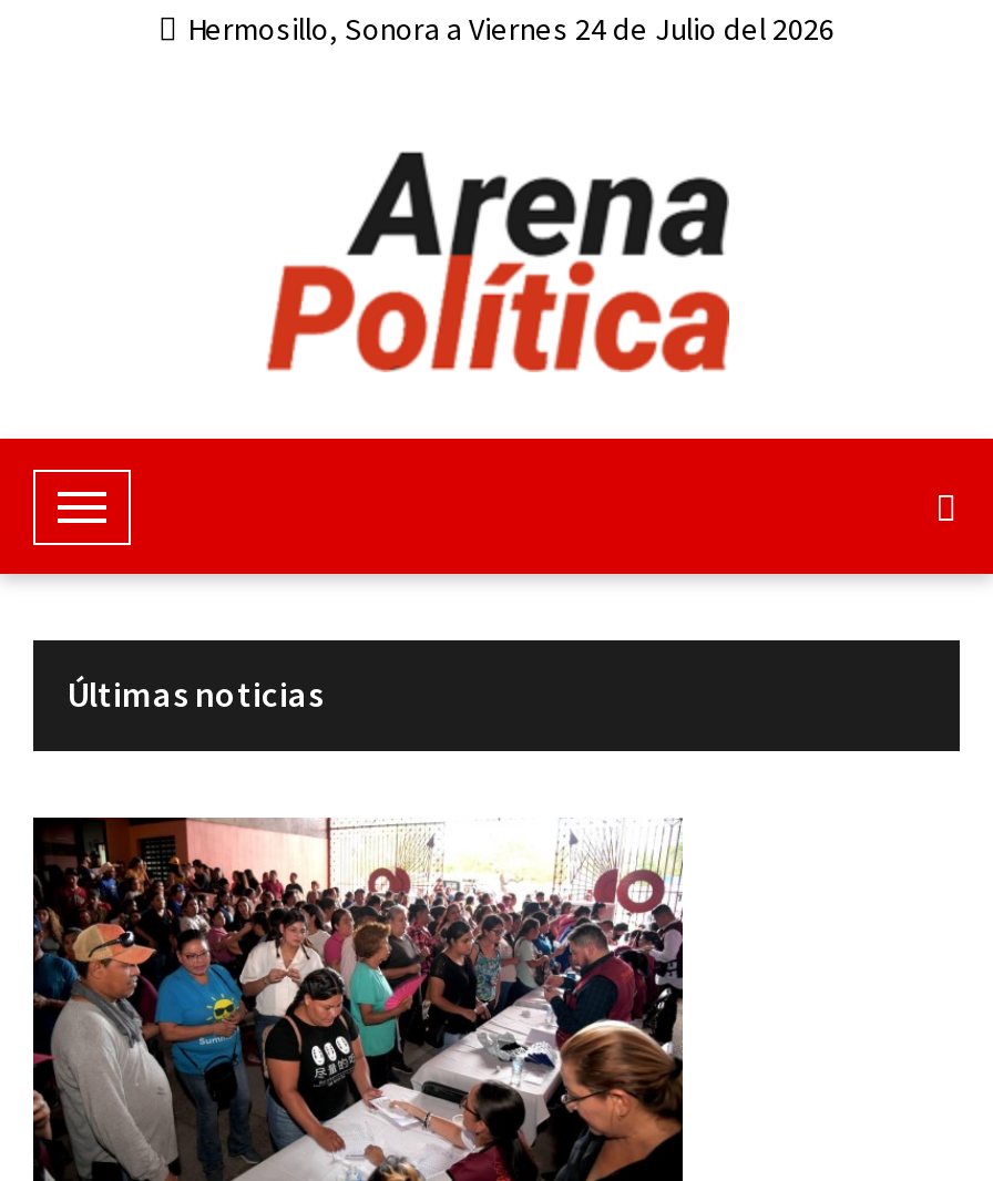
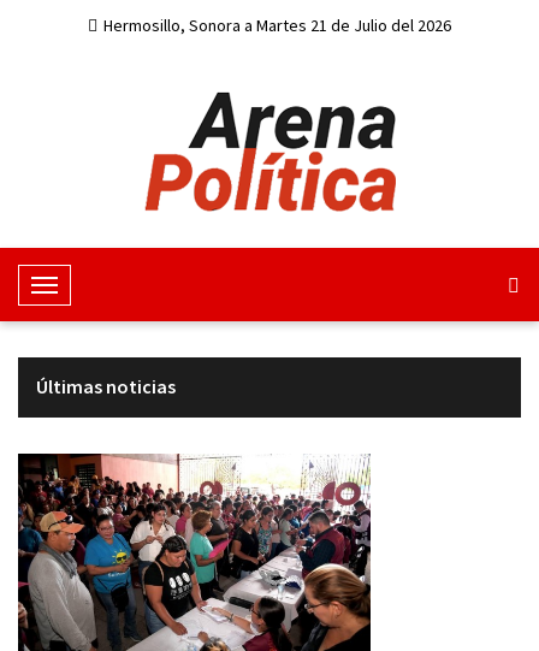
- Hermosillo, Sonora a Viernes 24 de Julio del 2026
+ Hermosillo, Sonora a Martes 21 de Julio del 2026
